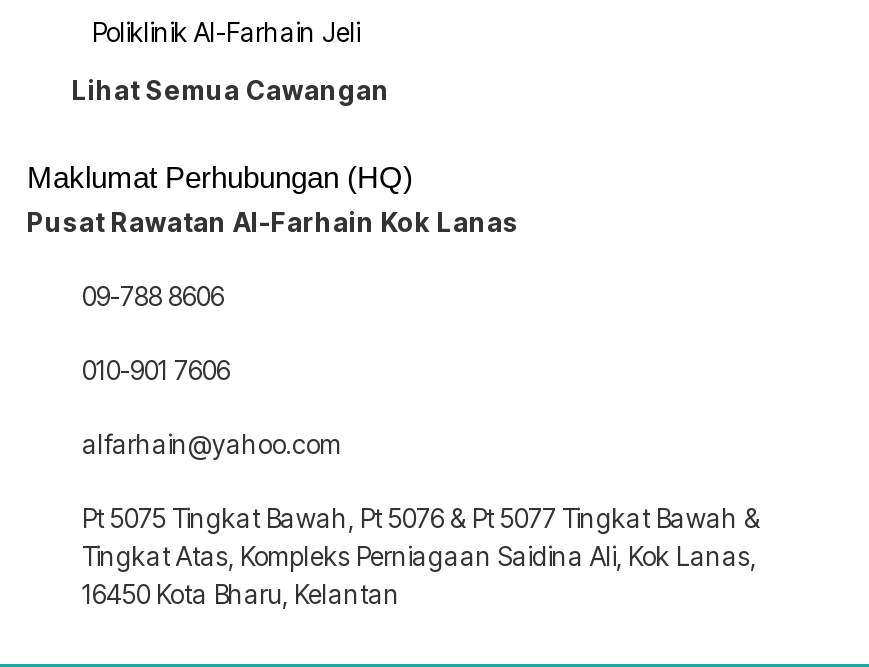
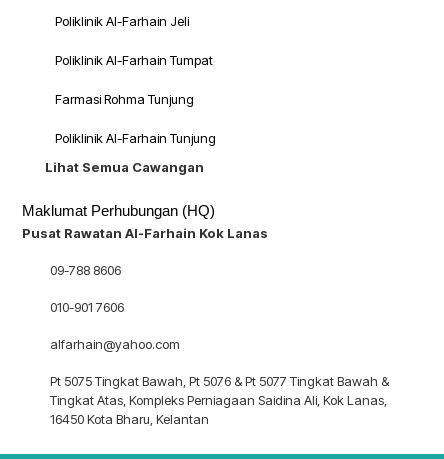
+ Poliklinik Al-Farhain Tumpat
+ Farmasi Rohma Tunjung
+ Poliklinik Al-Farhain Tunjung
